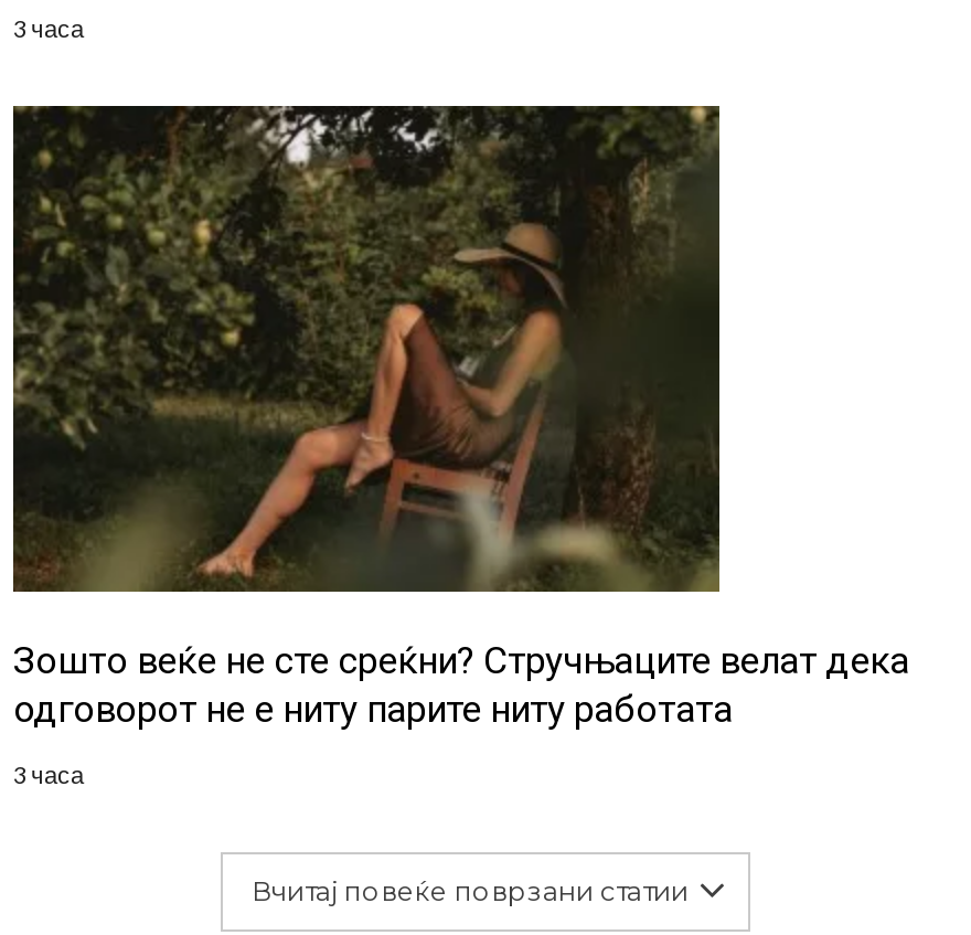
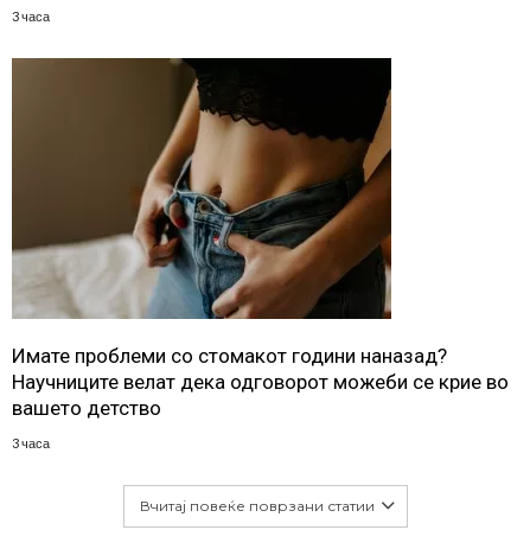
- [image]
- Зошто веќе не сте среќни? Стручњаците велат дека
- одговорот не е ниту парите ниту работата
+ [image]
+ Имате проблеми со стомакот години наназад?
+ Научниците велат дека одговорот можеби се крие во
+ вашето детство
